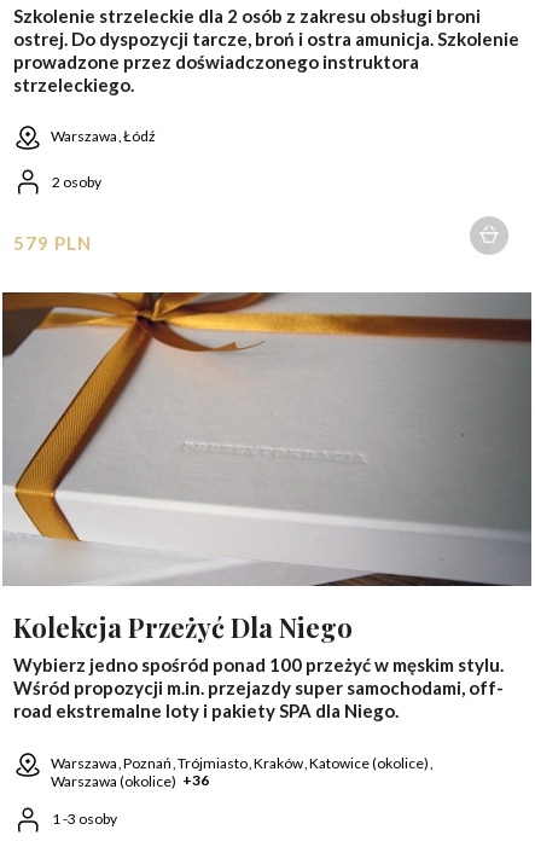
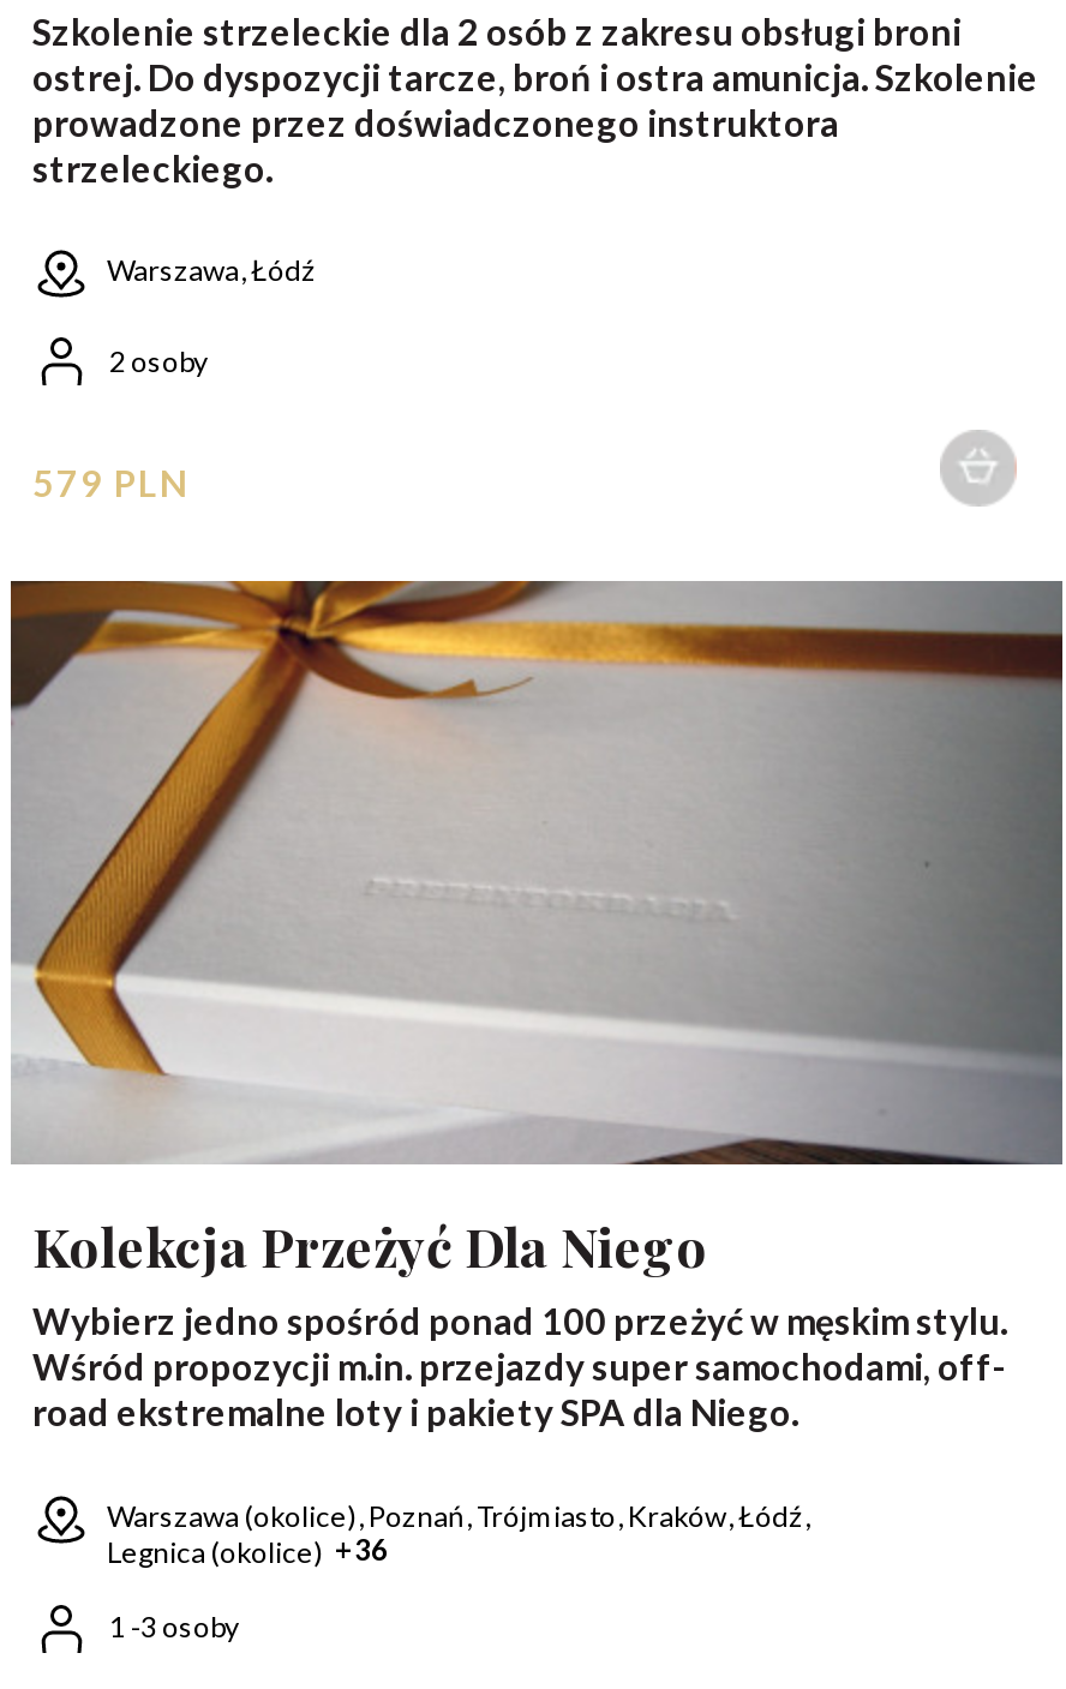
- Warszawa Poznań Trójmiasto Kraków Katowice (okolice)
+ Warszawa (okolice) Poznań Trójmiasto Kraków Łódź

- Warszawa (okolice) +36
+ Legnica (okolice) +36
